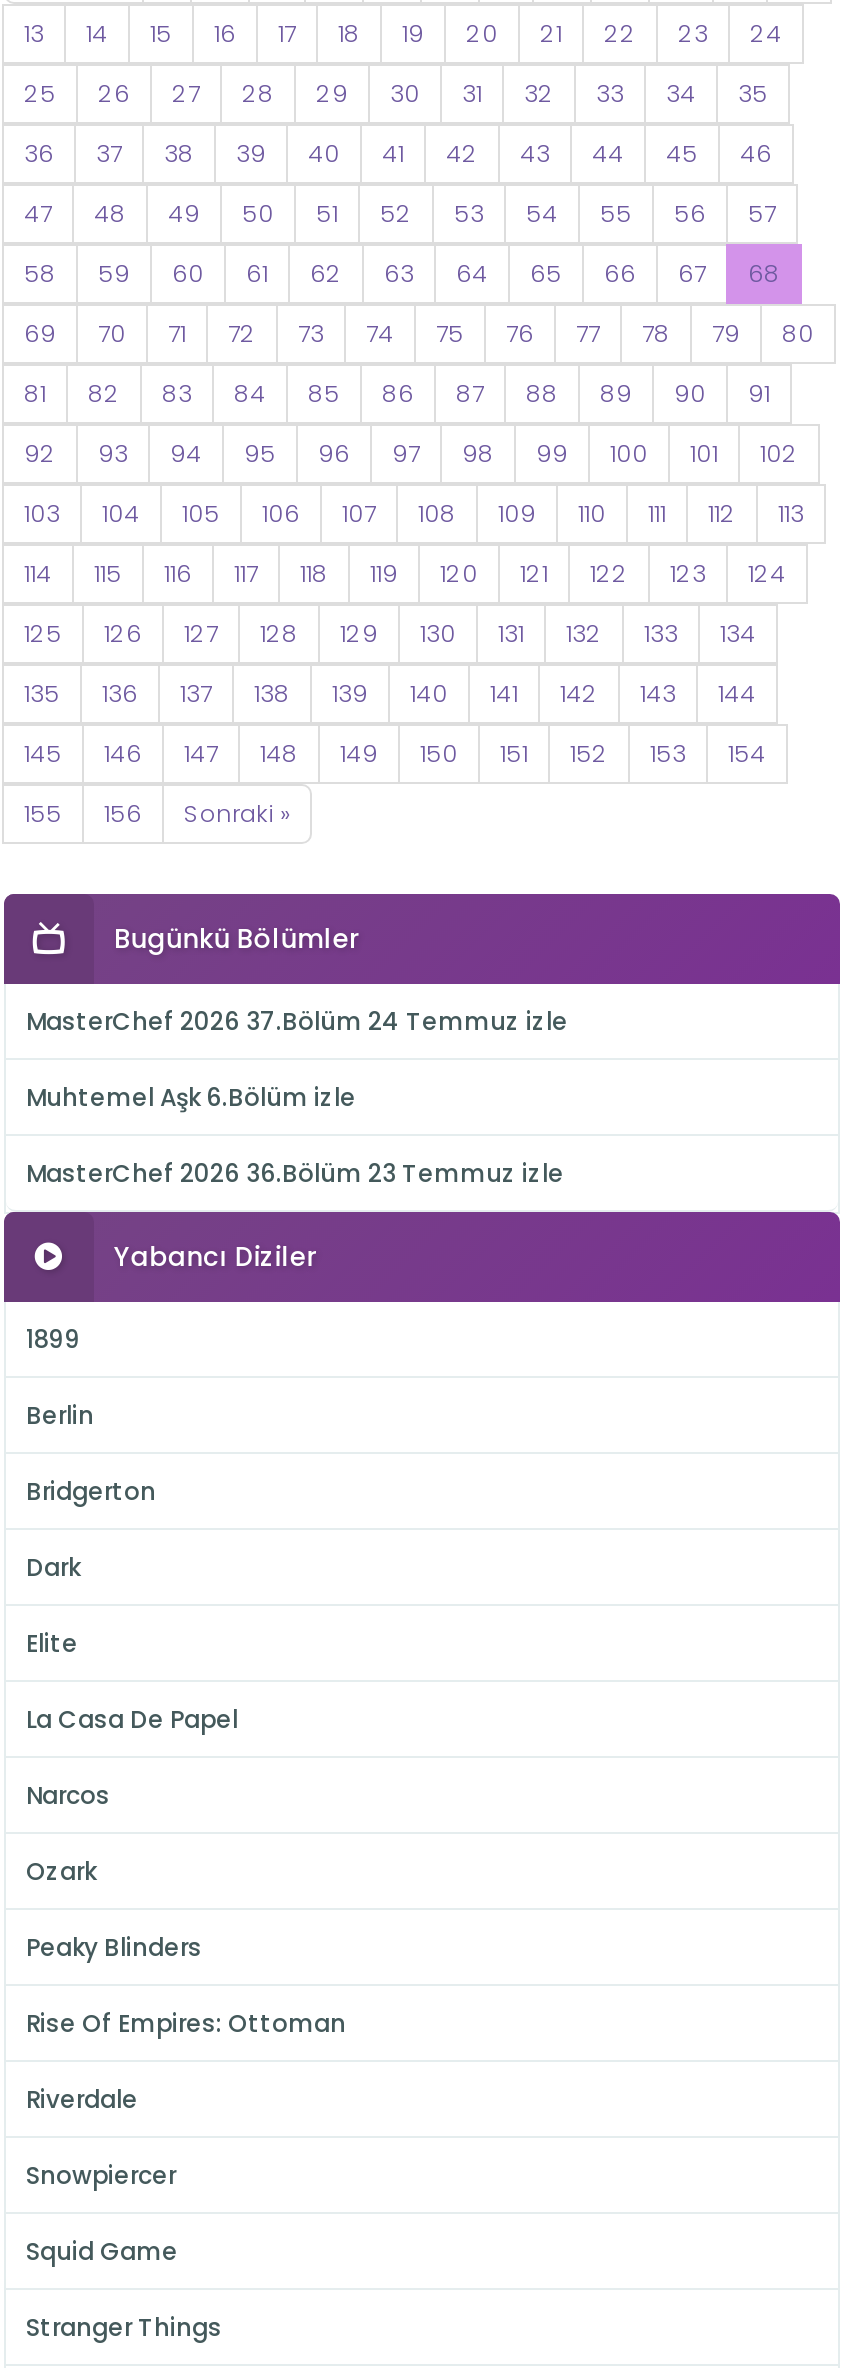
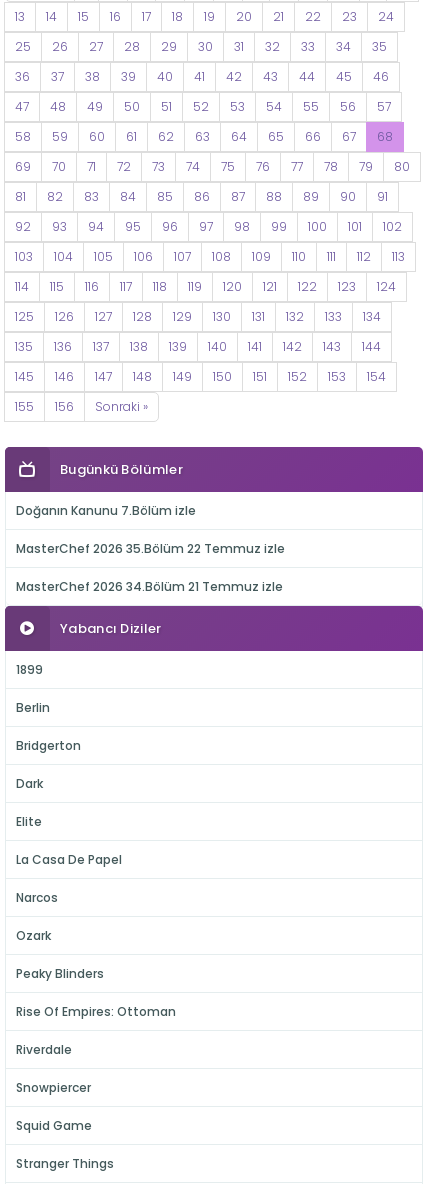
- MasterChef 2026 37.Bölüm 24 Temmuz izle
+ Doğanın Kanunu 7.Bölüm izle

- Muhtemel Aşk 6.Bölüm izle
+ MasterChef 2026 35.Bölüm 22 Temmuz izle

- MasterChef 2026 36.Bölüm 23 Temmuz izle
+ MasterChef 2026 34.Bölüm 21 Temmuz izle
